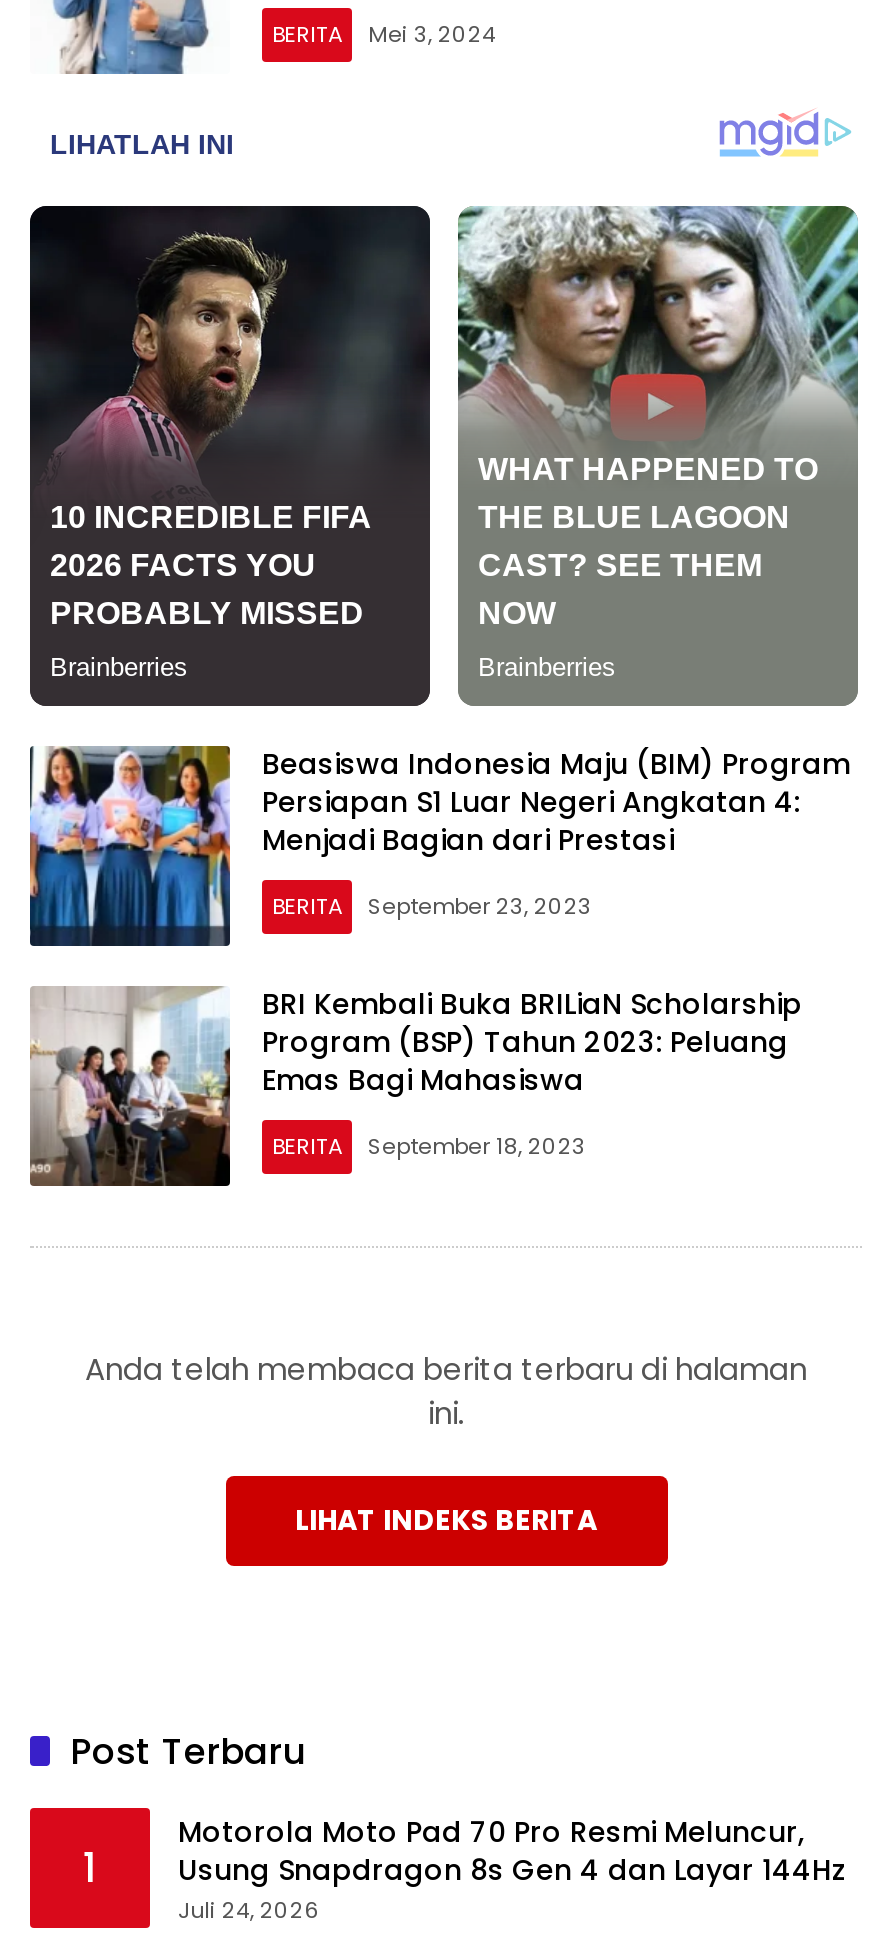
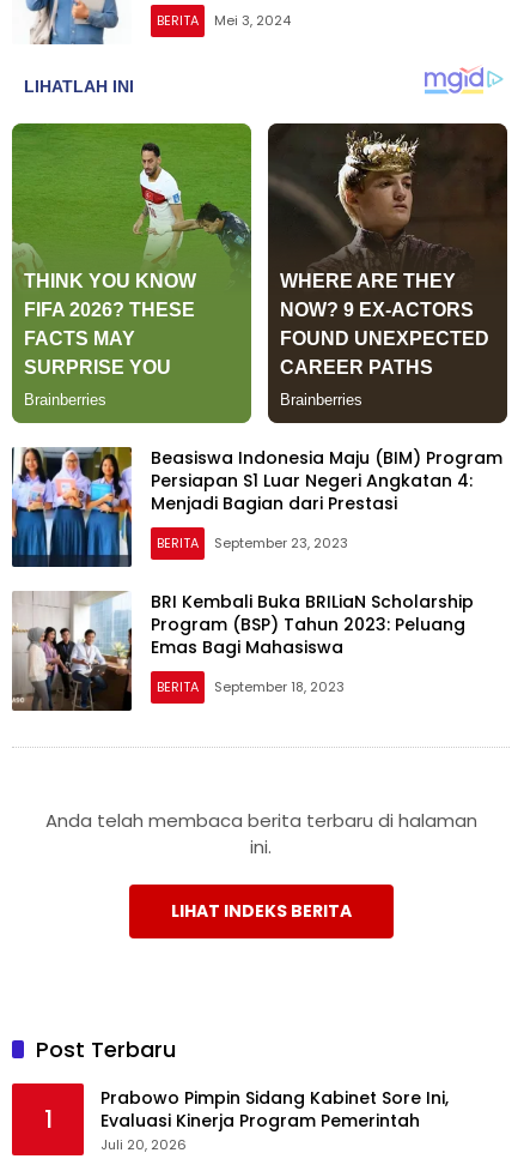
- [image]
+ [image]

- [image]
+ [image]

- Motorola Moto Pad 70 Pro Resmi Meluncur,
- Usung Snapdragon 8s Gen 4 dan Layar 144Hz
- Juli 24, 2026
+ Prabowo Pimpin Sidang Kabinet Sore Ini,
+ Evaluasi Kinerja Program Pemerintah
+ Juli 20, 2026
